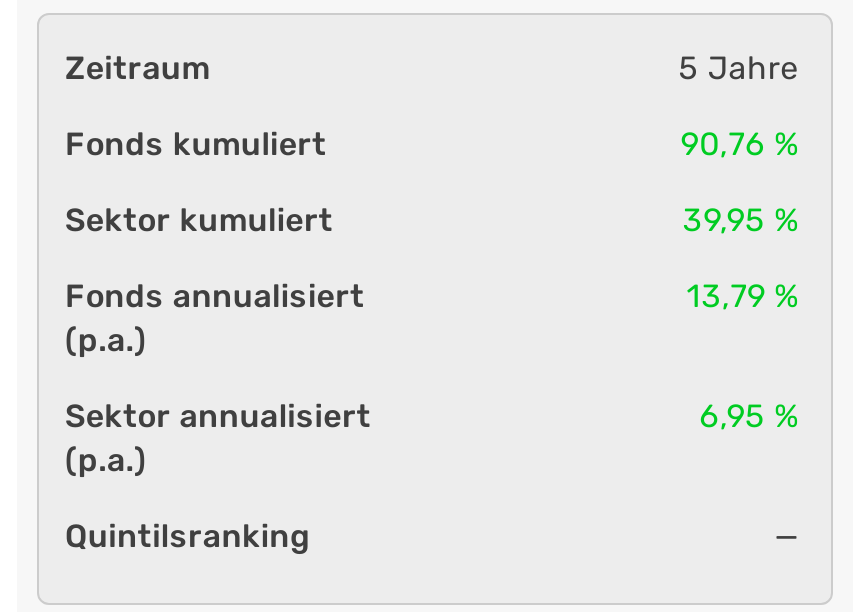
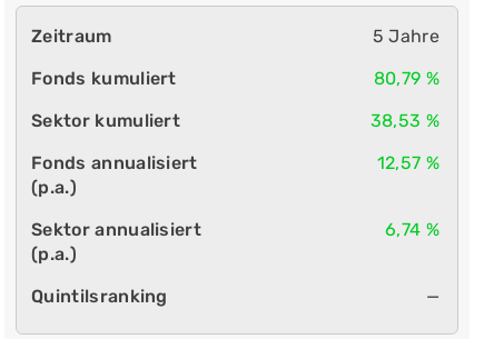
- 90,76 %
+ 80,79 %

- 39,95 %
+ 38,53 %

- 13,79 %
+ 12,57 %

- 6,95 %
+ 6,74 %
